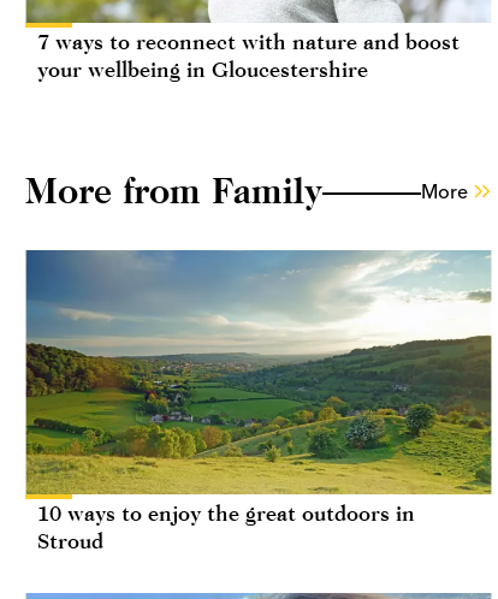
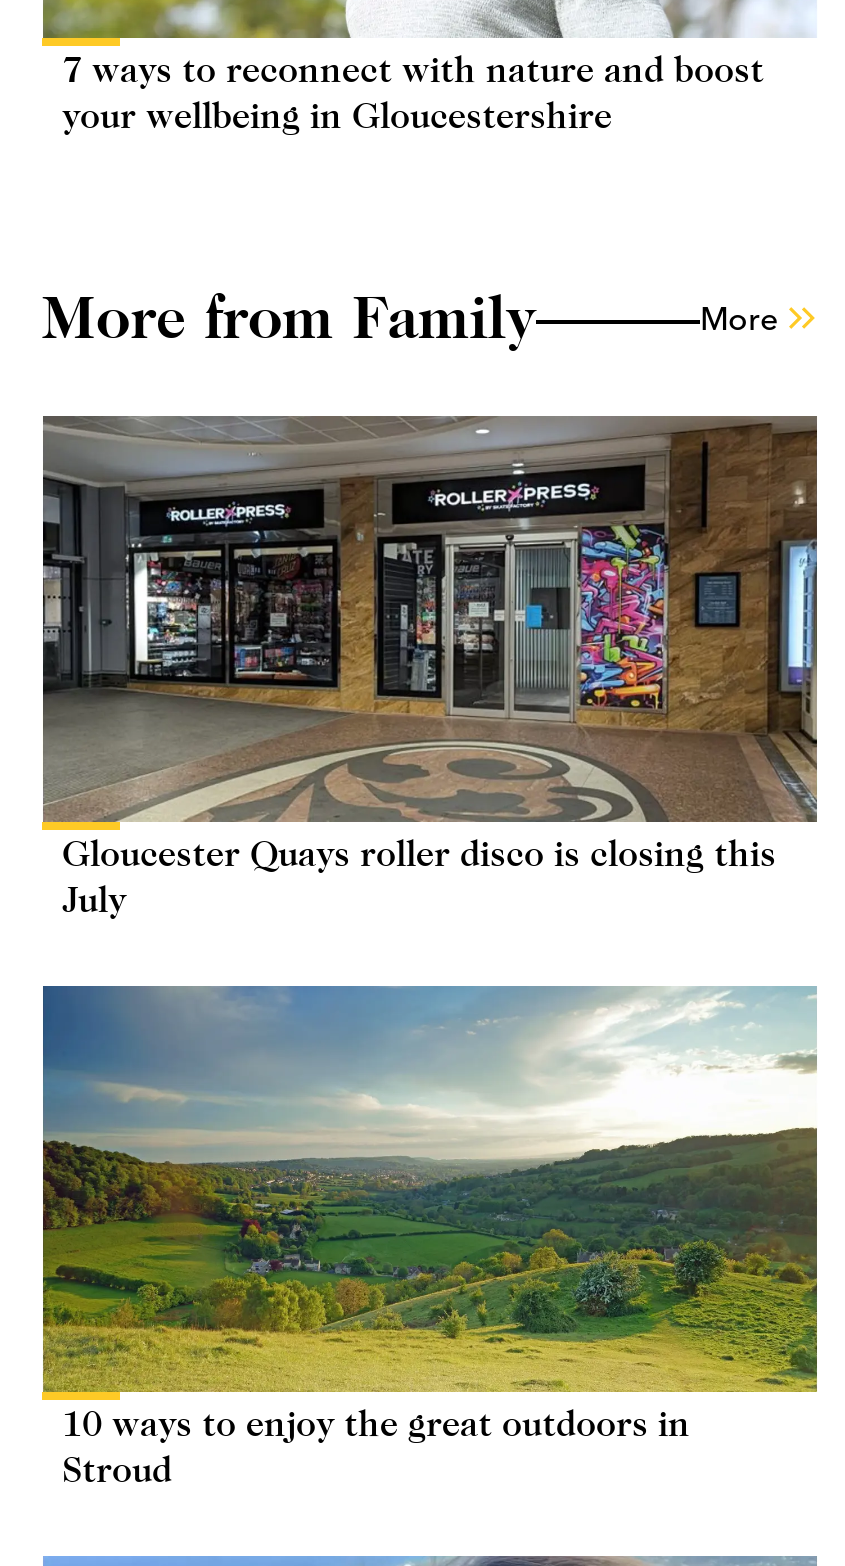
+ [image]
+ Gloucester Quays roller disco is closing this
+ July
